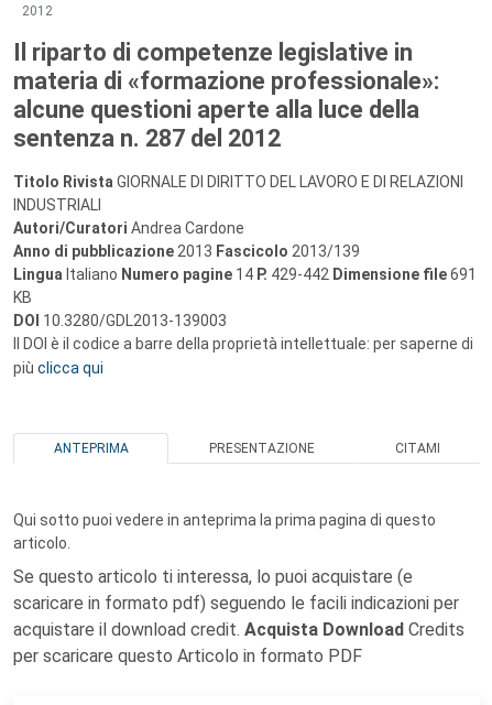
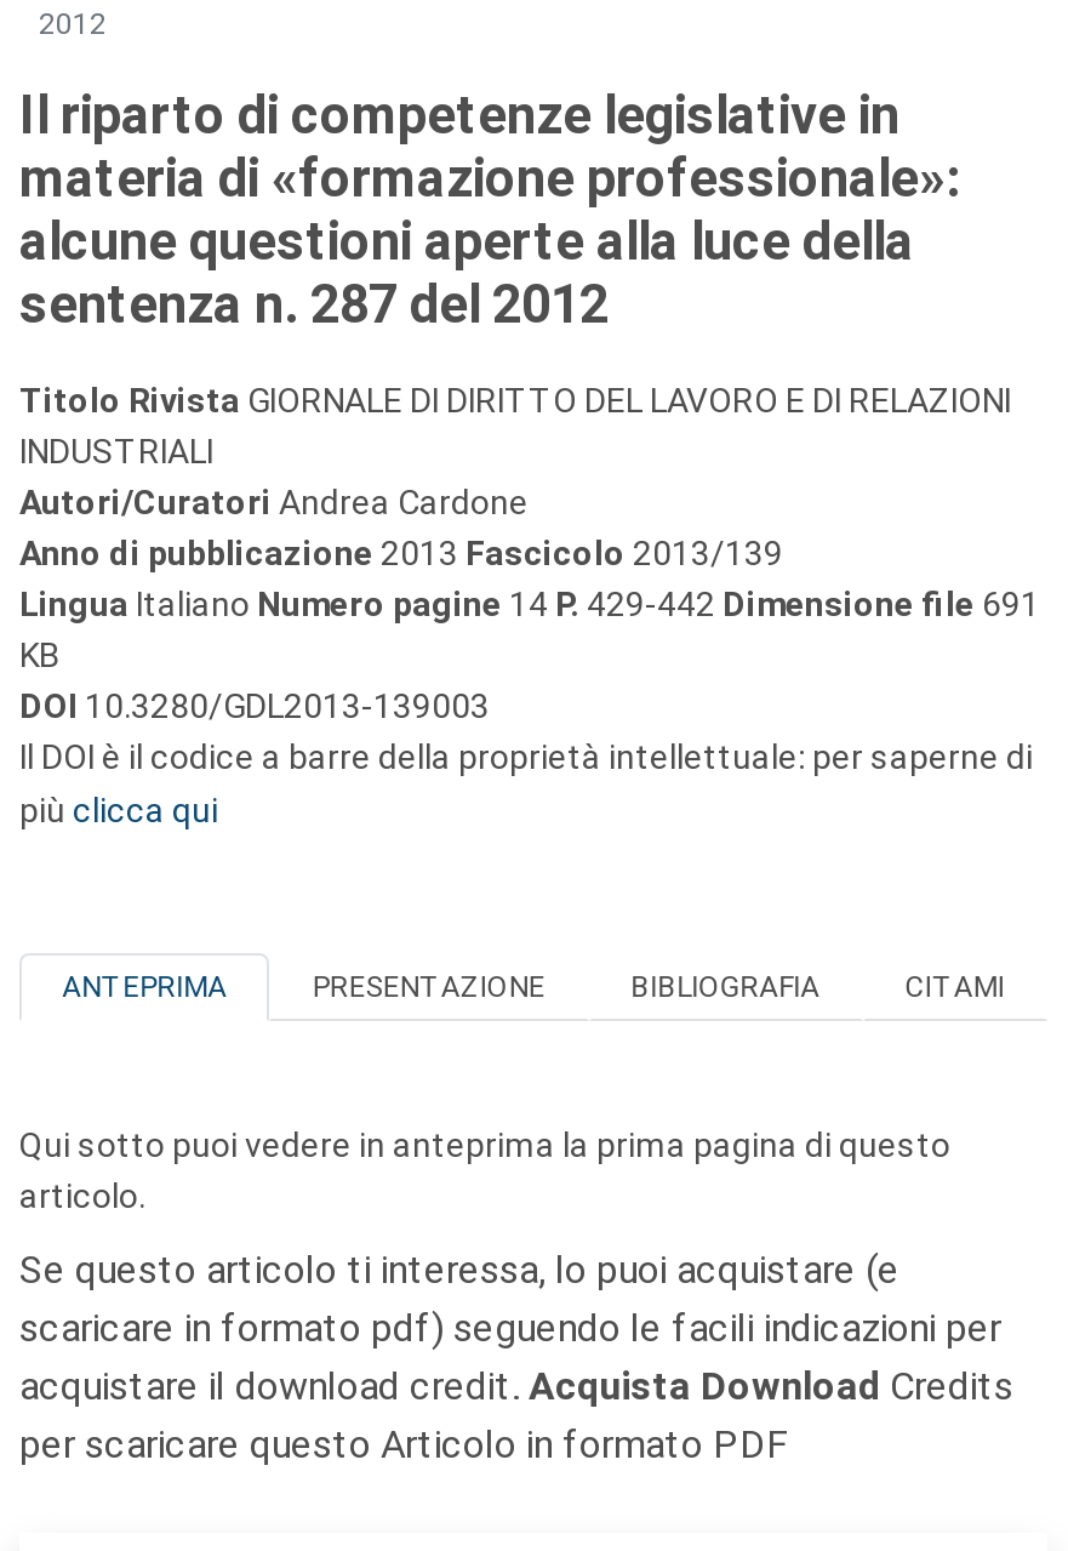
+ BIBLIOGRAFIA
